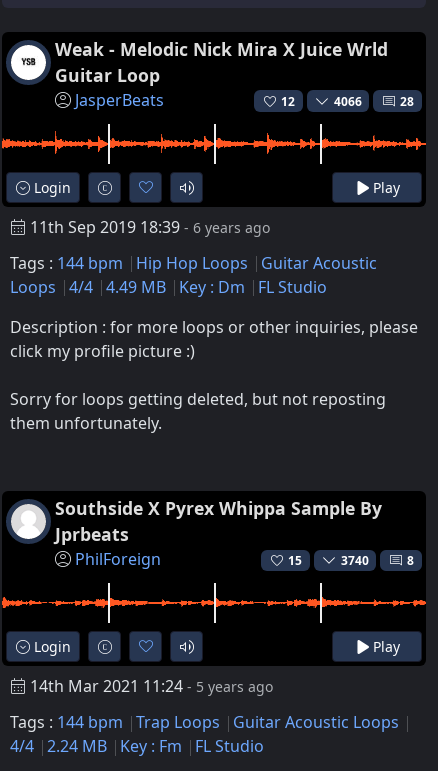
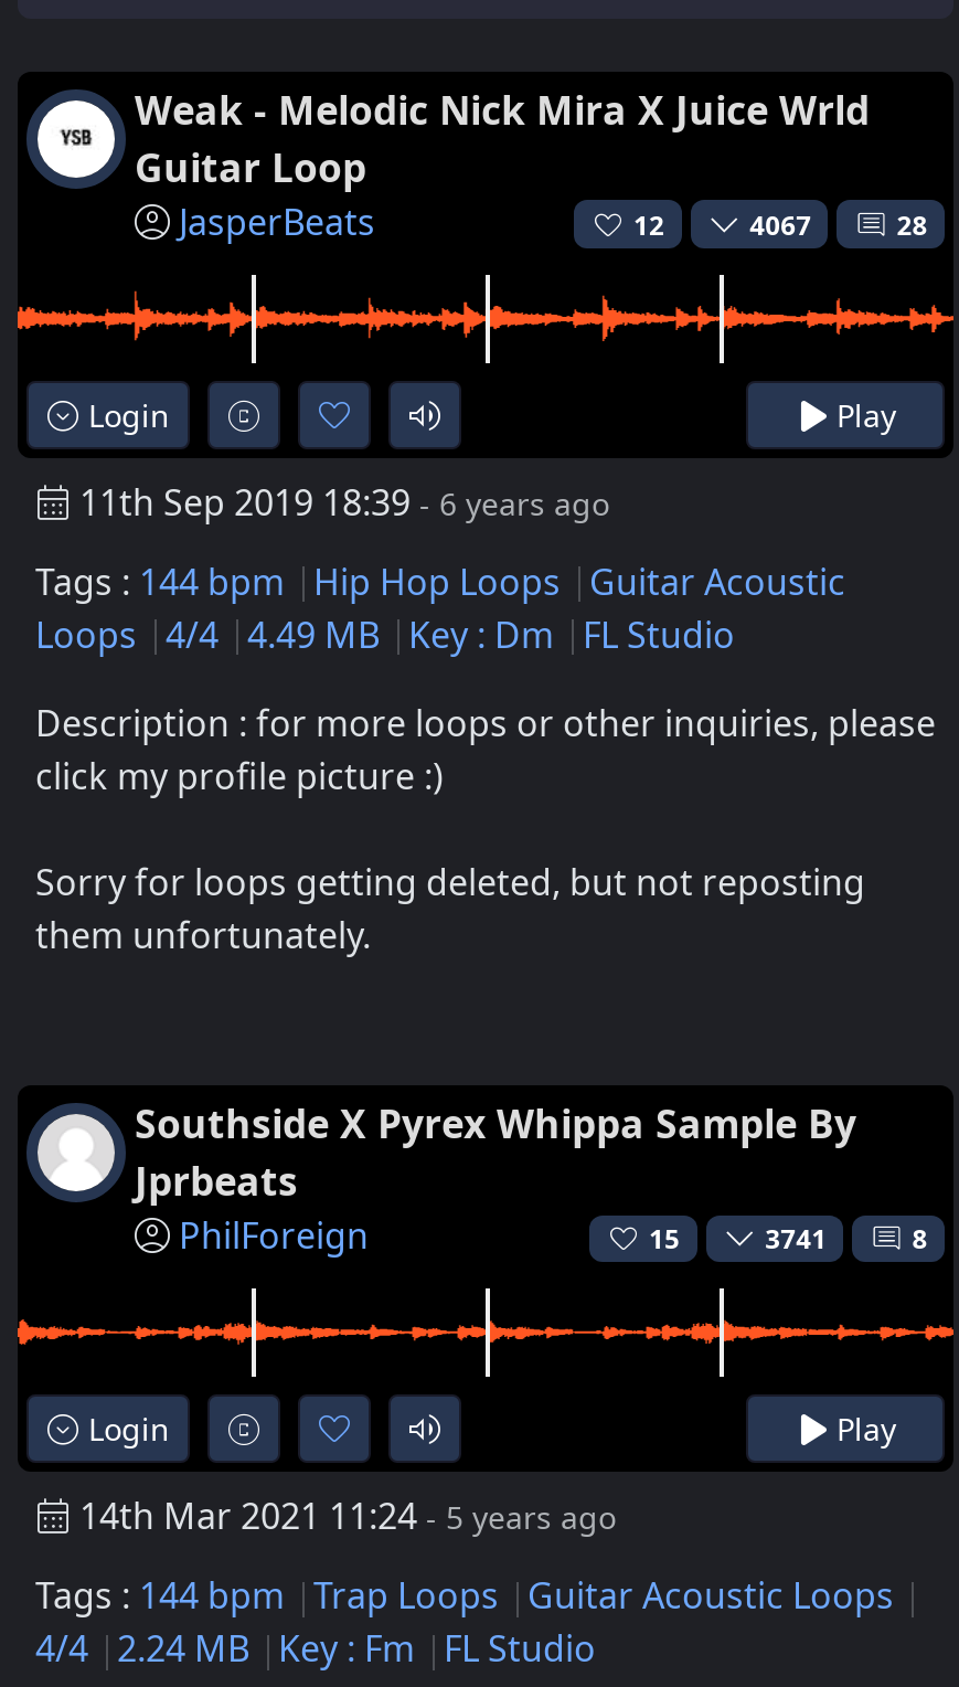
- 4066
+ 4067

- 3740
+ 3741
